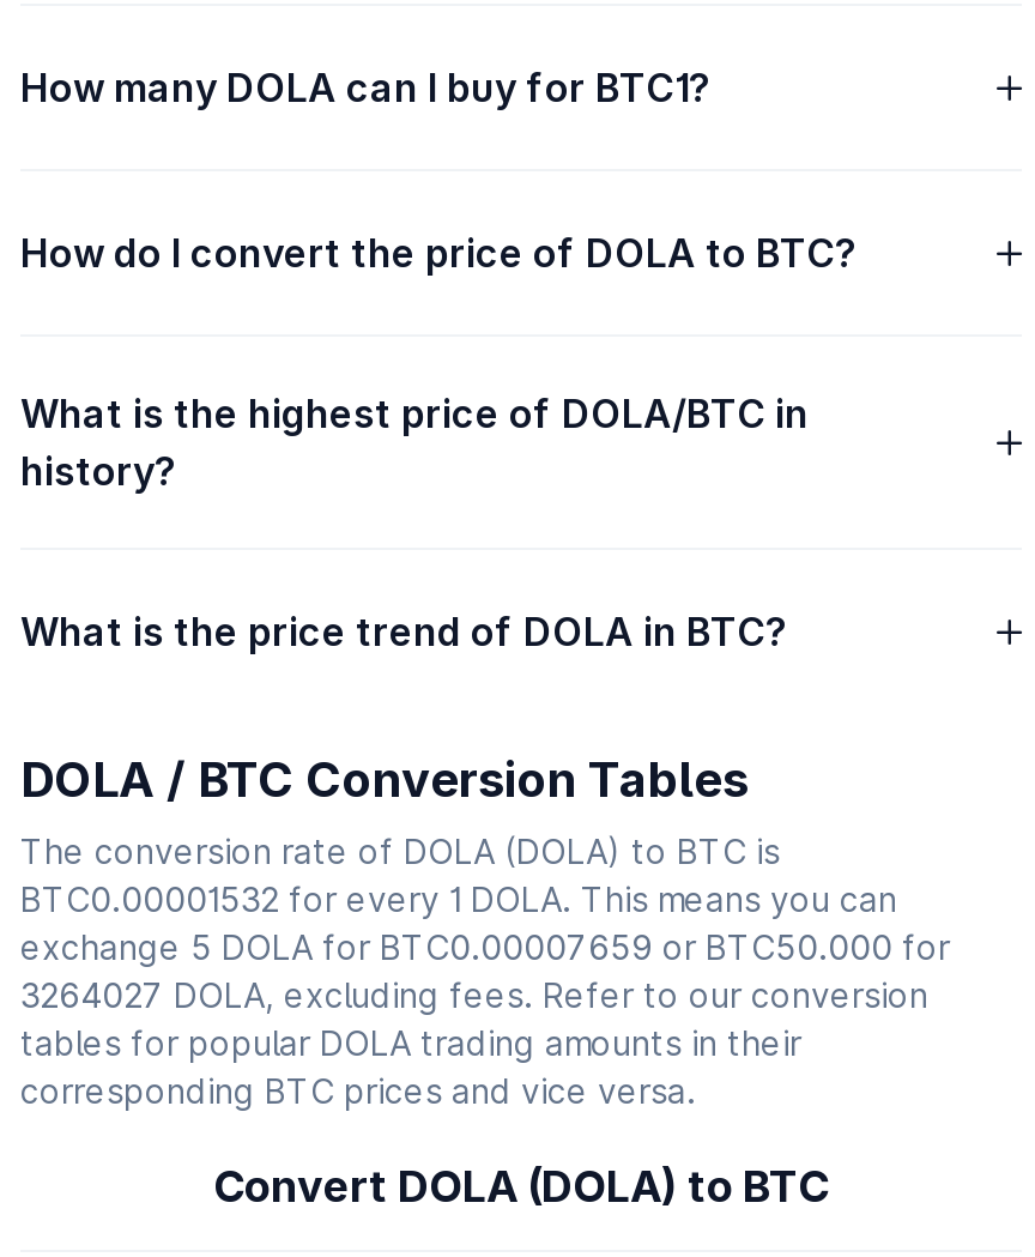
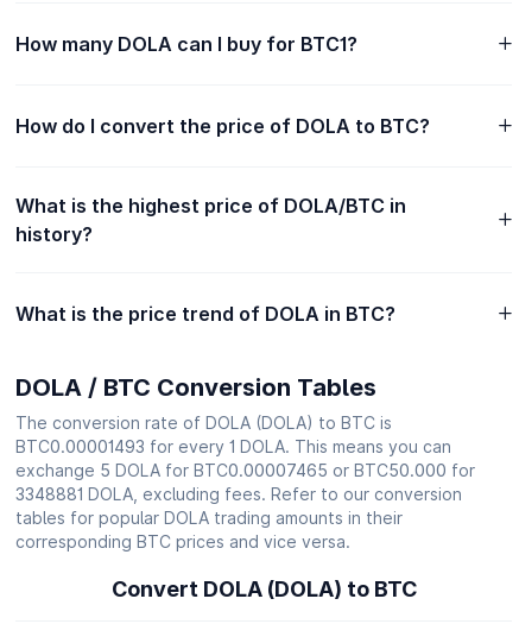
- BTC0.00001532 for every 1 DOLA. This means you can
+ BTC0.00001493 for every 1 DOLA. This means you can

- exchange 5 DOLA for BTC0.00007659 or BTC50.000 for
+ exchange 5 DOLA for BTC0.00007465 or BTC50.000 for

- 3264027 DOLA, excluding fees. Refer to our conversion
+ 3348881 DOLA, excluding fees. Refer to our conversion
